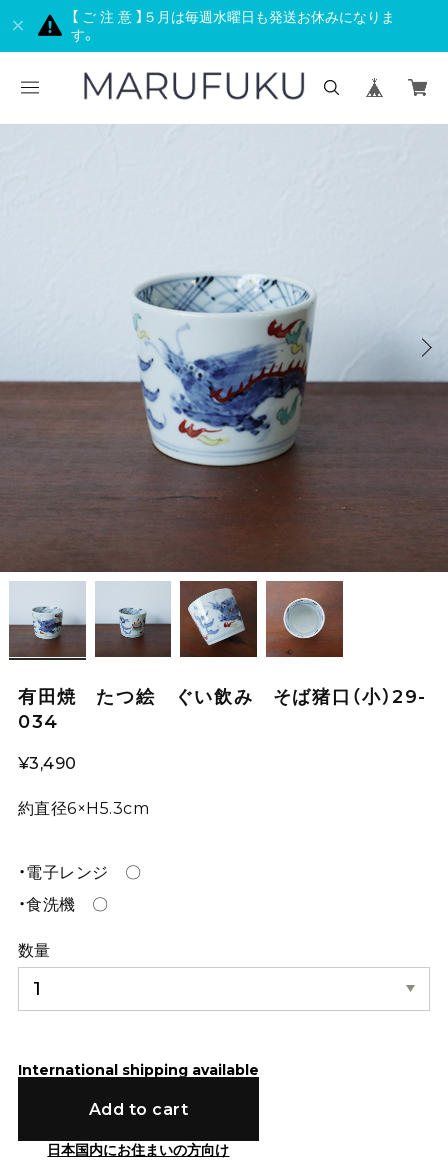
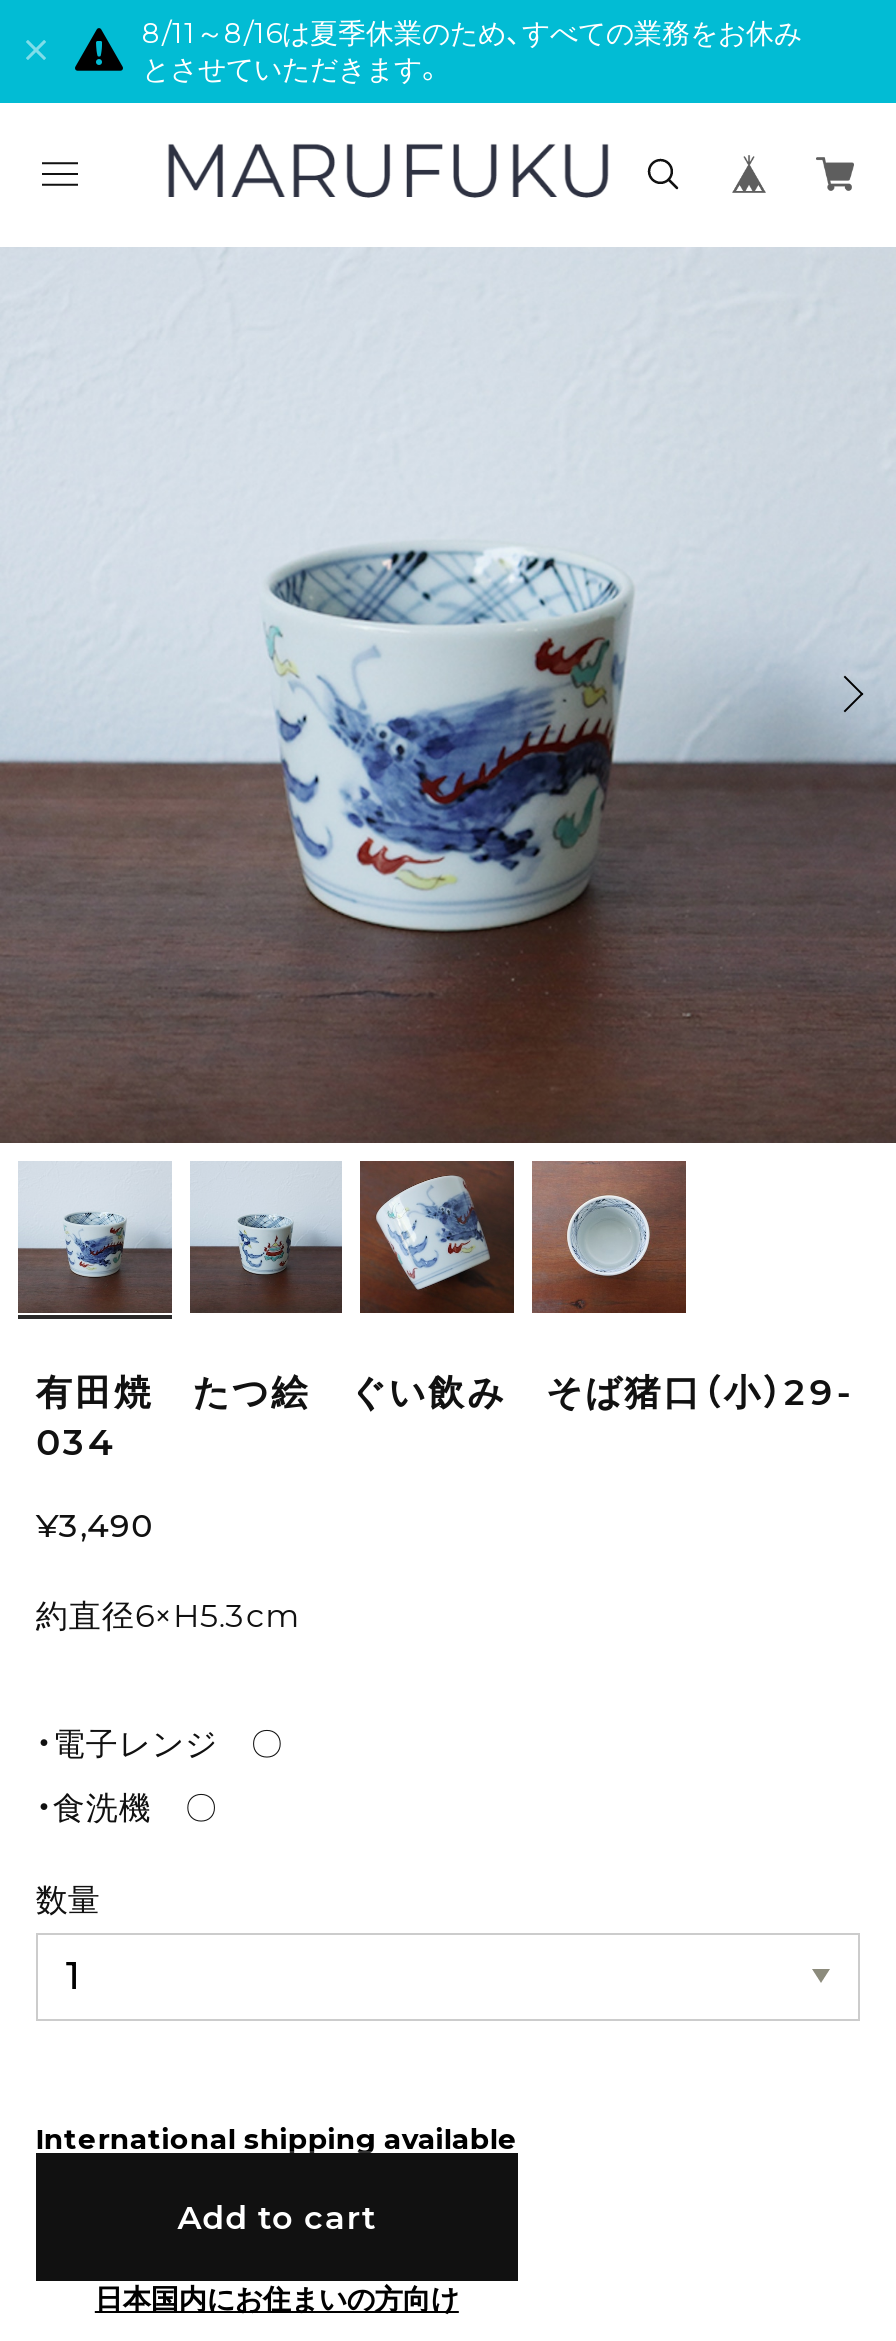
- 【 ご 注 意 】５月は毎週水曜日も発送お休みになりま
- す。
+ 8/11～8/16は夏季休業のため、すべての業務をお休み
+ とさせていただきます。
